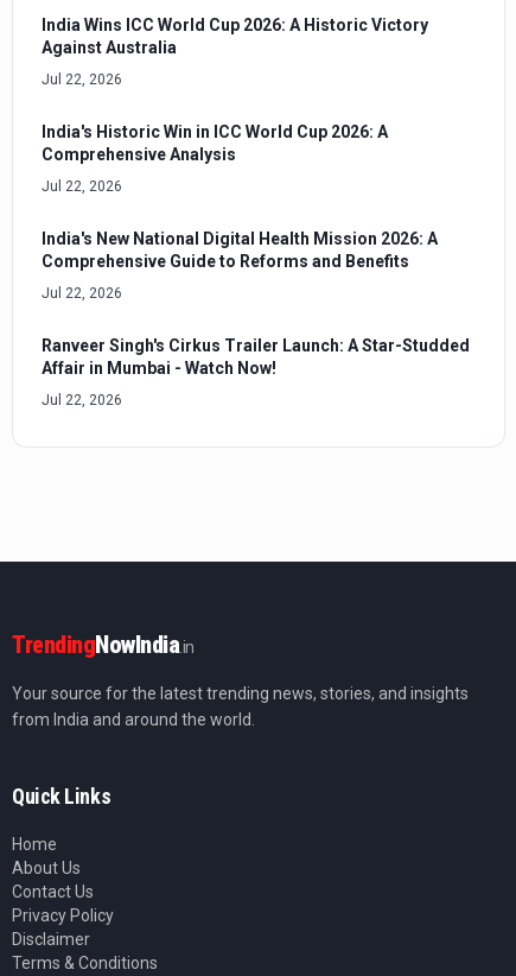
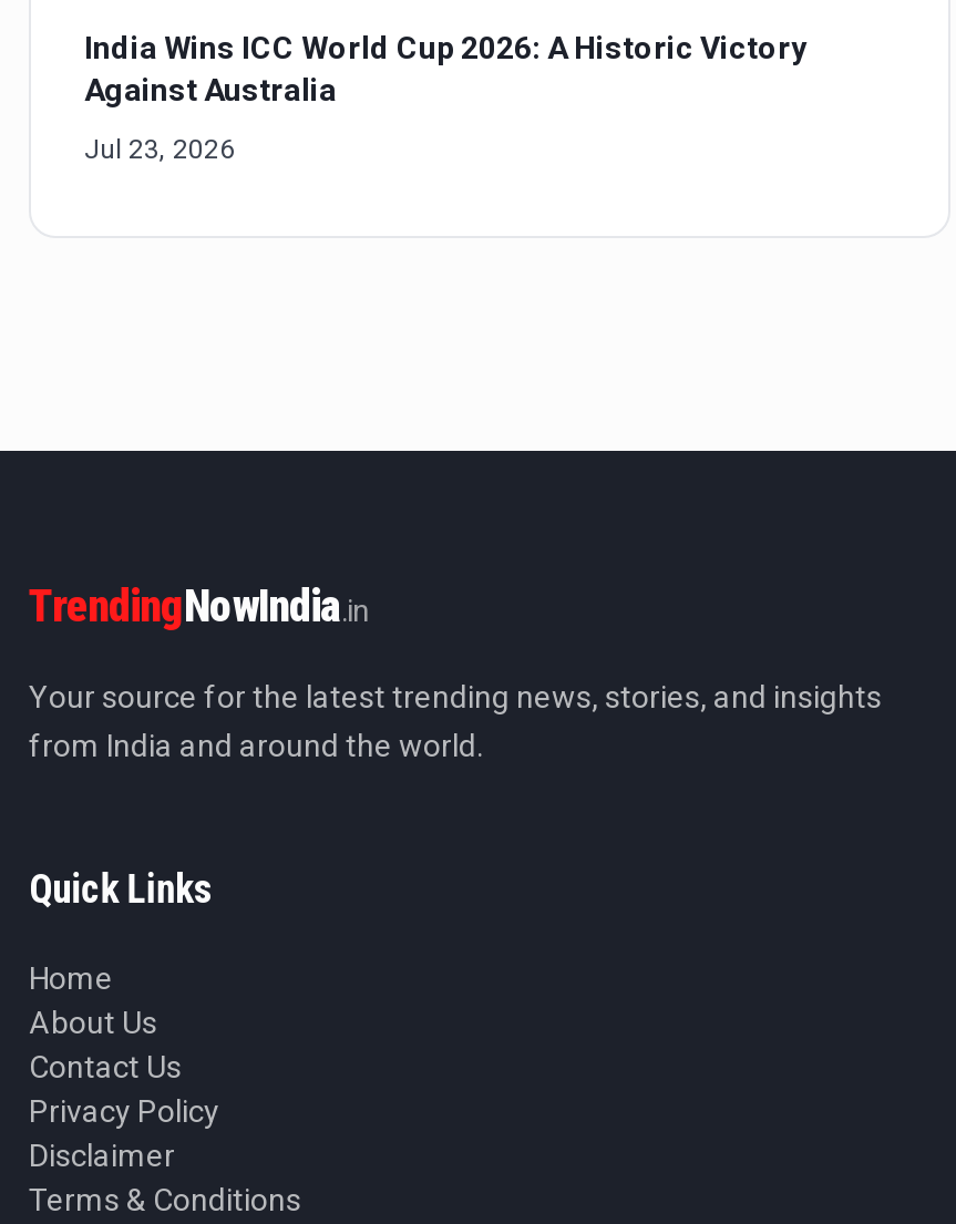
- Jul 22, 2026
- India's Historic Win in ICC World Cup 2026: A
- Comprehensive Analysis
- Jul 22, 2026
- India's New National Digital Health Mission 2026: A
- Comprehensive Guide to Reforms and Benefits
- Jul 22, 2026
- Ranveer Singh's Cirkus Trailer Launch: A Star-Studded
- Affair in Mumbai - Watch Now!
- Jul 22, 2026
+ Jul 23, 2026
